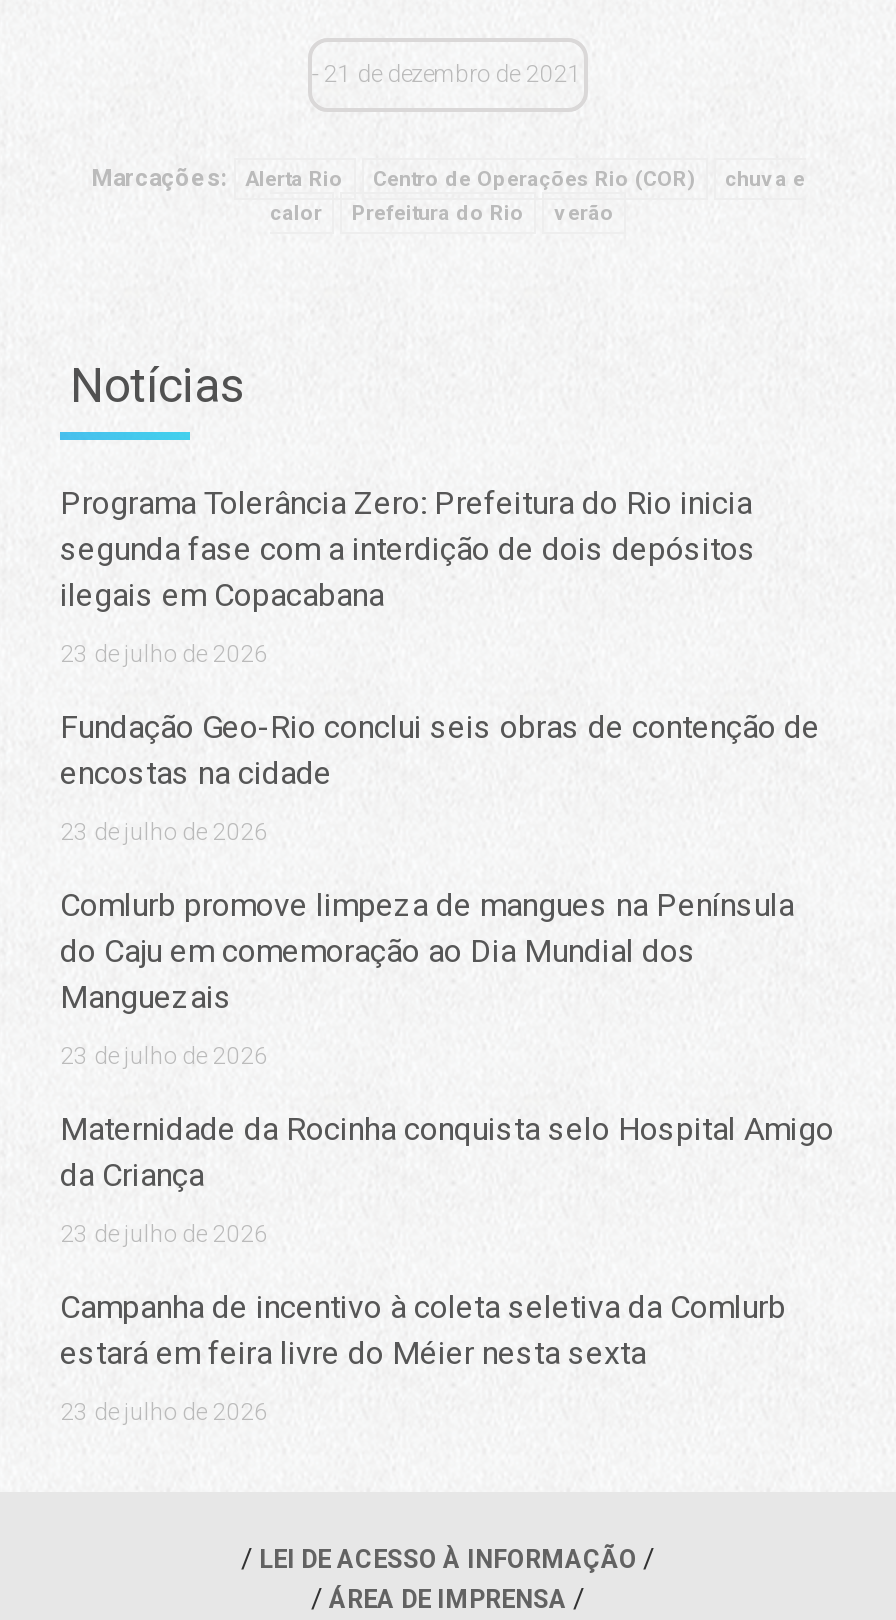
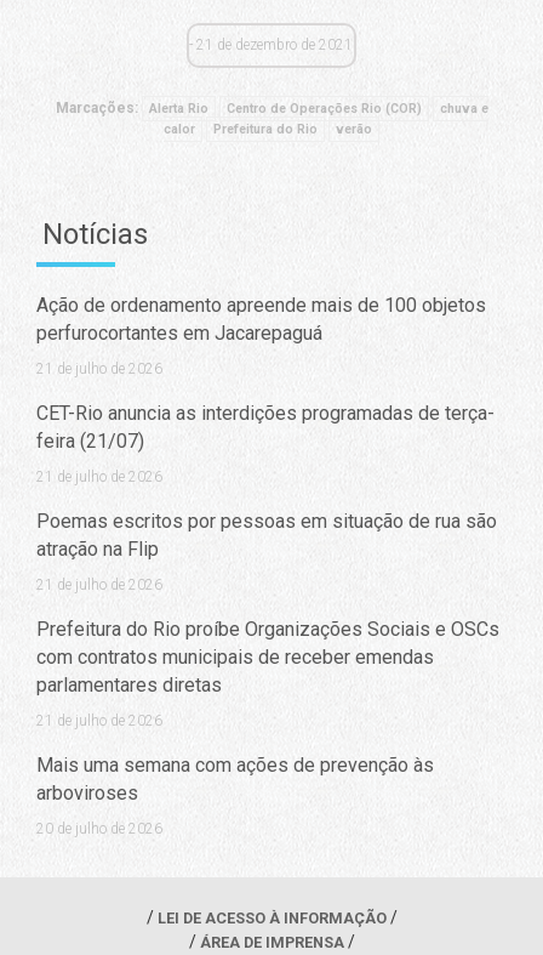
- Programa Tolerância Zero: Prefeitura do Rio inicia
- segunda fase com a interdição de dois depósitos
- ilegais em Copacabana
+ Ação de ordenamento apreende mais de 100 objetos
+ perfurocortantes em Jacarepaguá

- 23 de julho de 2026
+ 21 de julho de 2026

- Fundação Geo-Rio conclui seis obras de contenção de
- encostas na cidade
+ CET-Rio anuncia as interdições programadas de terça-
+ feira (21/07)

- 23 de julho de 2026
+ 21 de julho de 2026

- Comlurb promove limpeza de mangues na Península
- do Caju em comemoração ao Dia Mundial dos
- Manguezais
+ Poemas escritos por pessoas em situação de rua são
+ atração na Flip

- 23 de julho de 2026
+ 21 de julho de 2026

- Maternidade da Rocinha conquista selo Hospital Amigo
- da Criança
+ Prefeitura do Rio proíbe Organizações Sociais e OSCs
+ com contratos municipais de receber emendas
+ parlamentares diretas

- 23 de julho de 2026
+ 21 de julho de 2026

- Campanha de incentivo à coleta seletiva da Comlurb
- estará em feira livre do Méier nesta sexta
+ Mais uma semana com ações de prevenção às
+ arboviroses

- 23 de julho de 2026
+ 20 de julho de 2026
